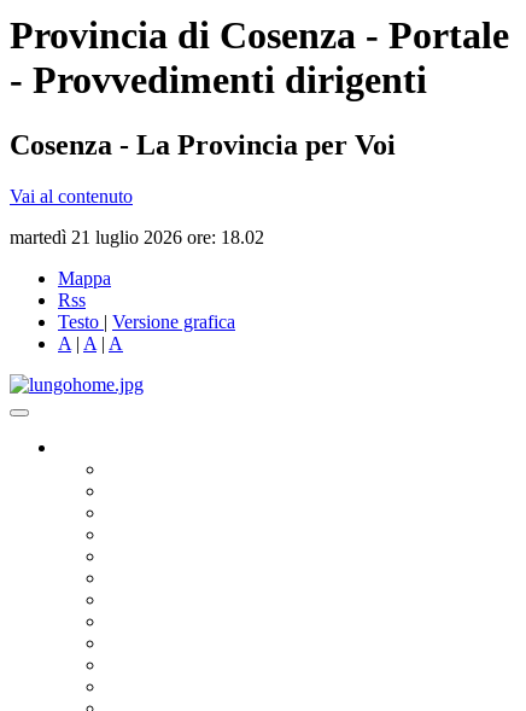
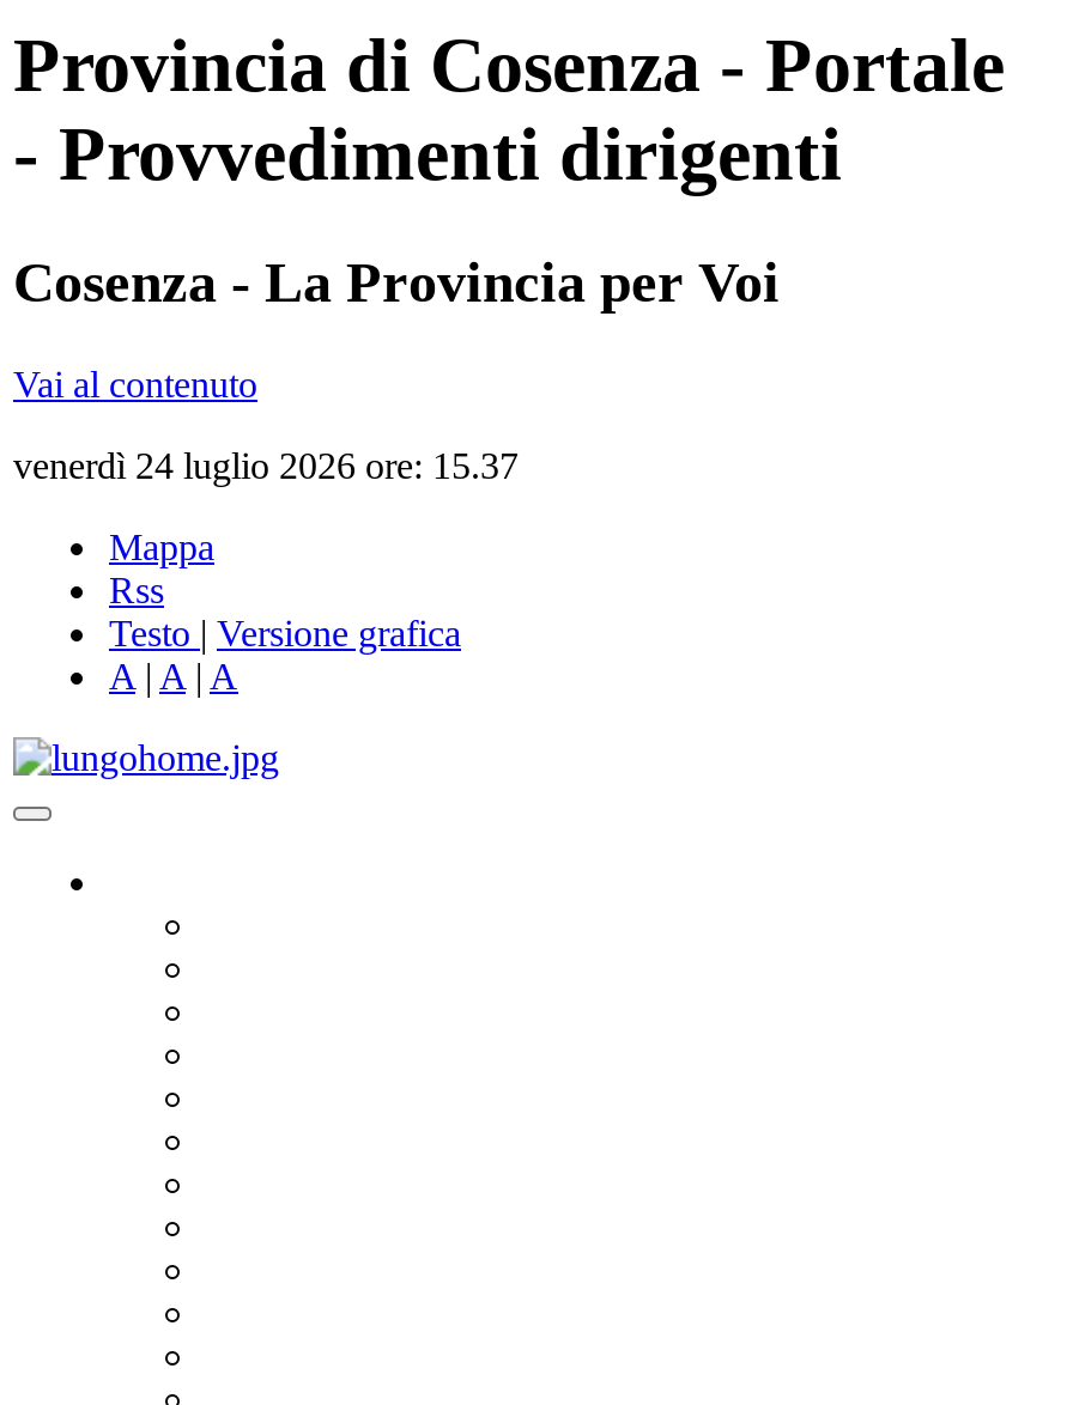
- martedì 21 luglio 2026 ore: 18.02
+ venerdì 24 luglio 2026 ore: 15.37
